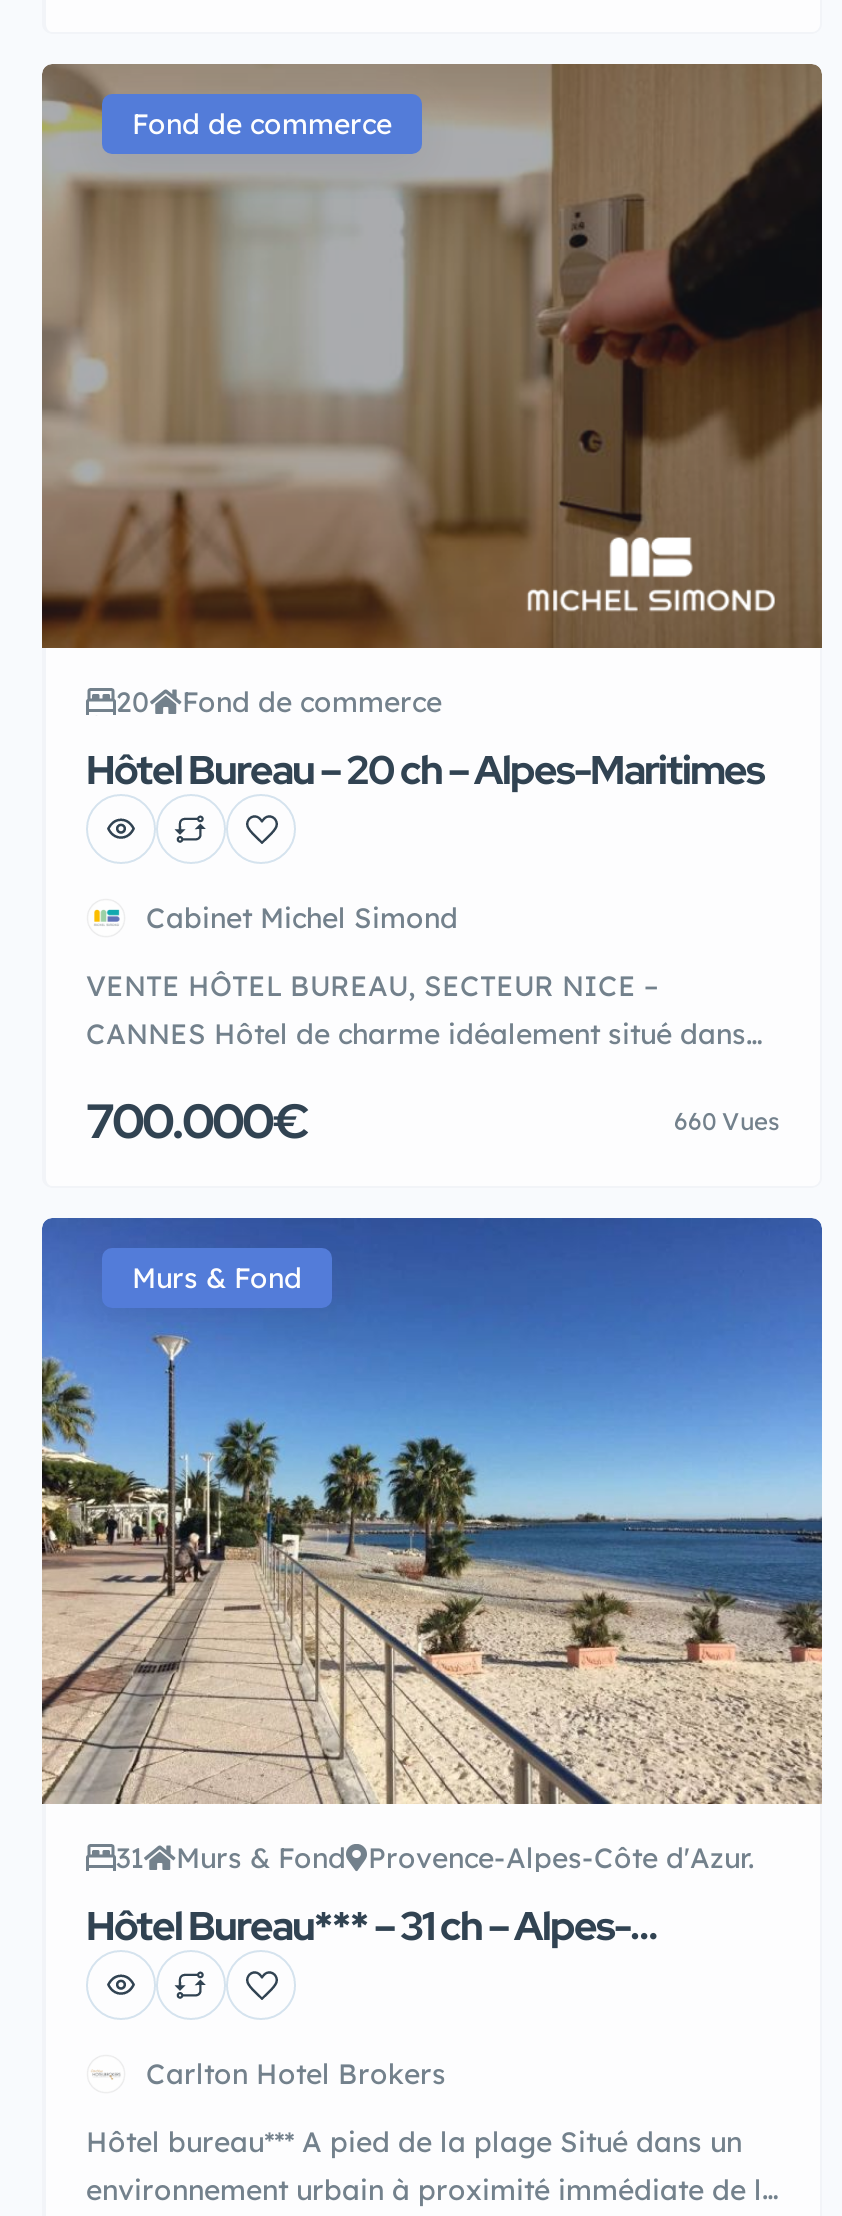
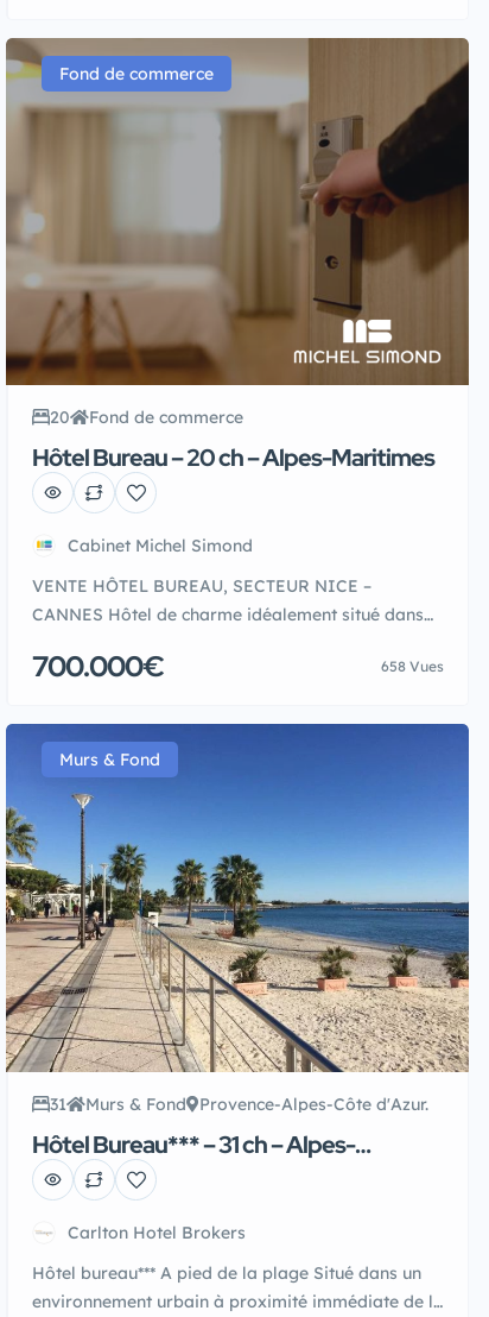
- 660 Vues
+ 658 Vues
